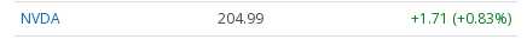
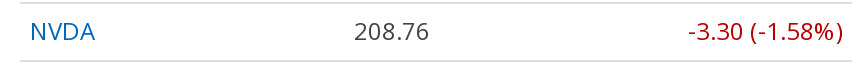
- 204.99
+ 208.76

- +1.71 (+0.83%)
+ -3.30 (-1.58%)
